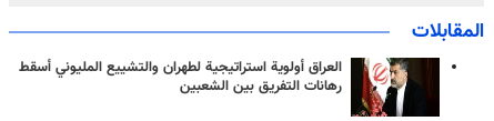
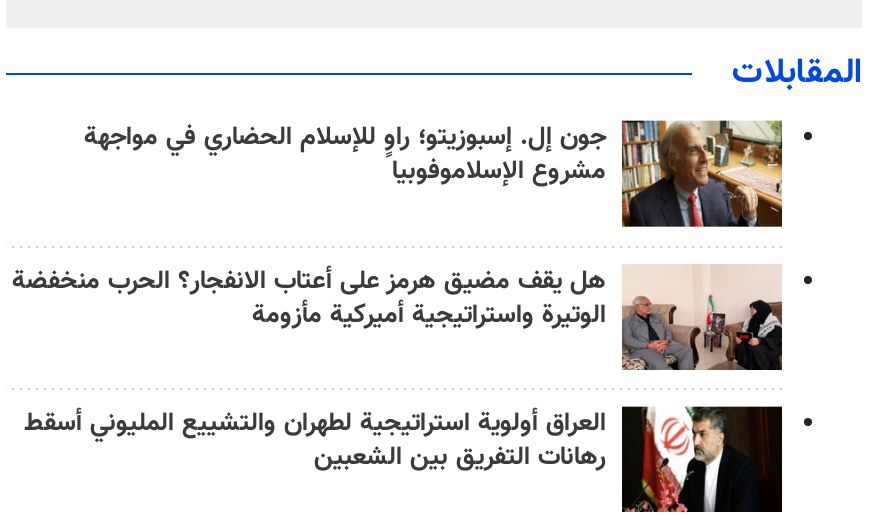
+ [image]
+ جون إل. إسبوزيتو؛ راوٍ للإسلام الحضاري في مواجهة
+ مشروع الإسلاموفوبيا
+ هل يقف مضيق هرمز على أعتاب الانفجار؟ الحرب منخفضة
+ الوتيرة واستراتيجية أميركية مأزومة

+ [image]
